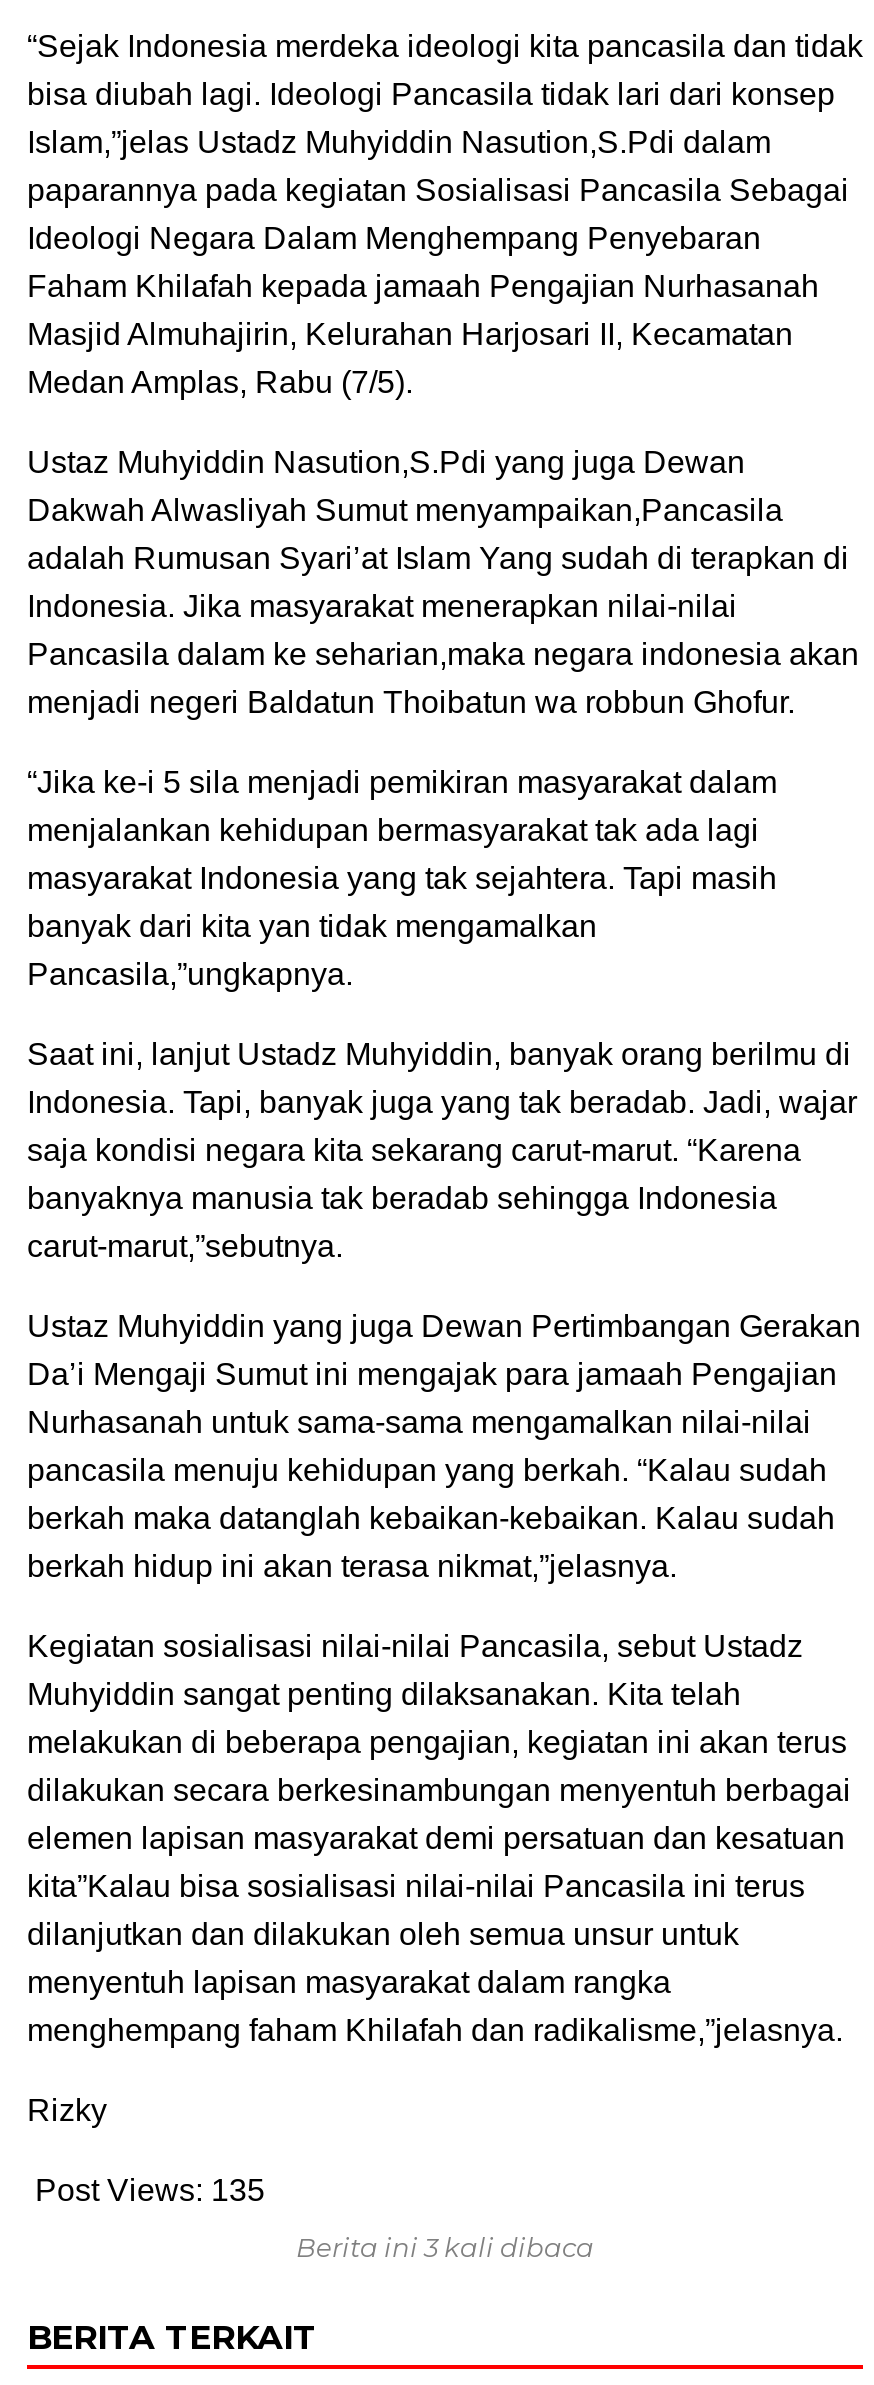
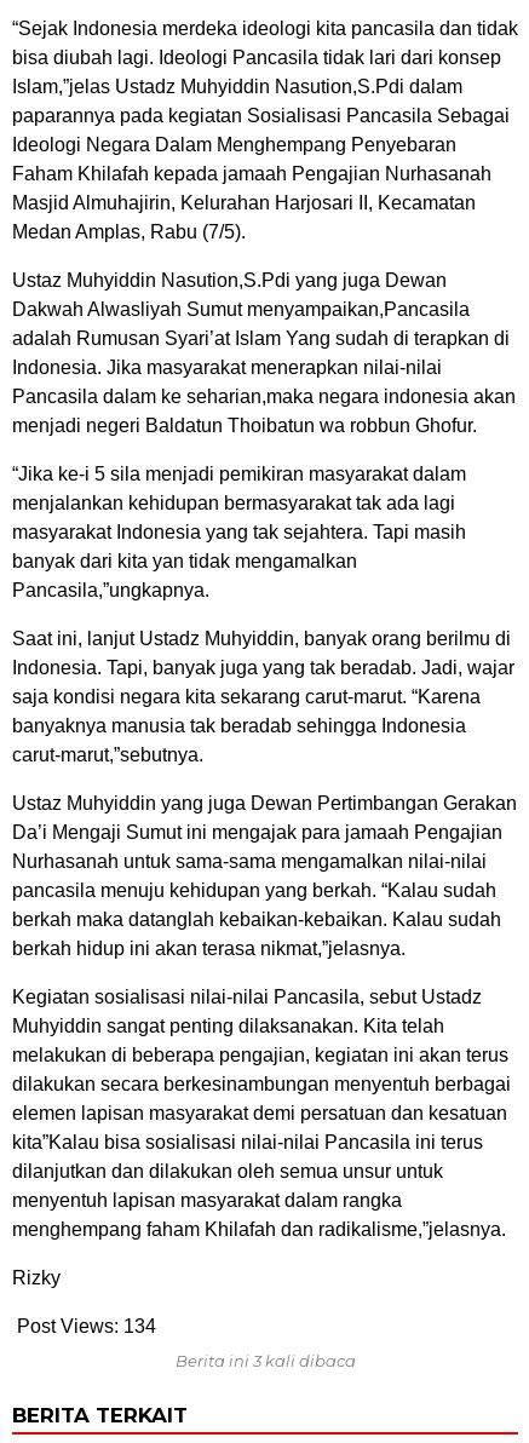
- Post Views: 135
+ Post Views: 134
